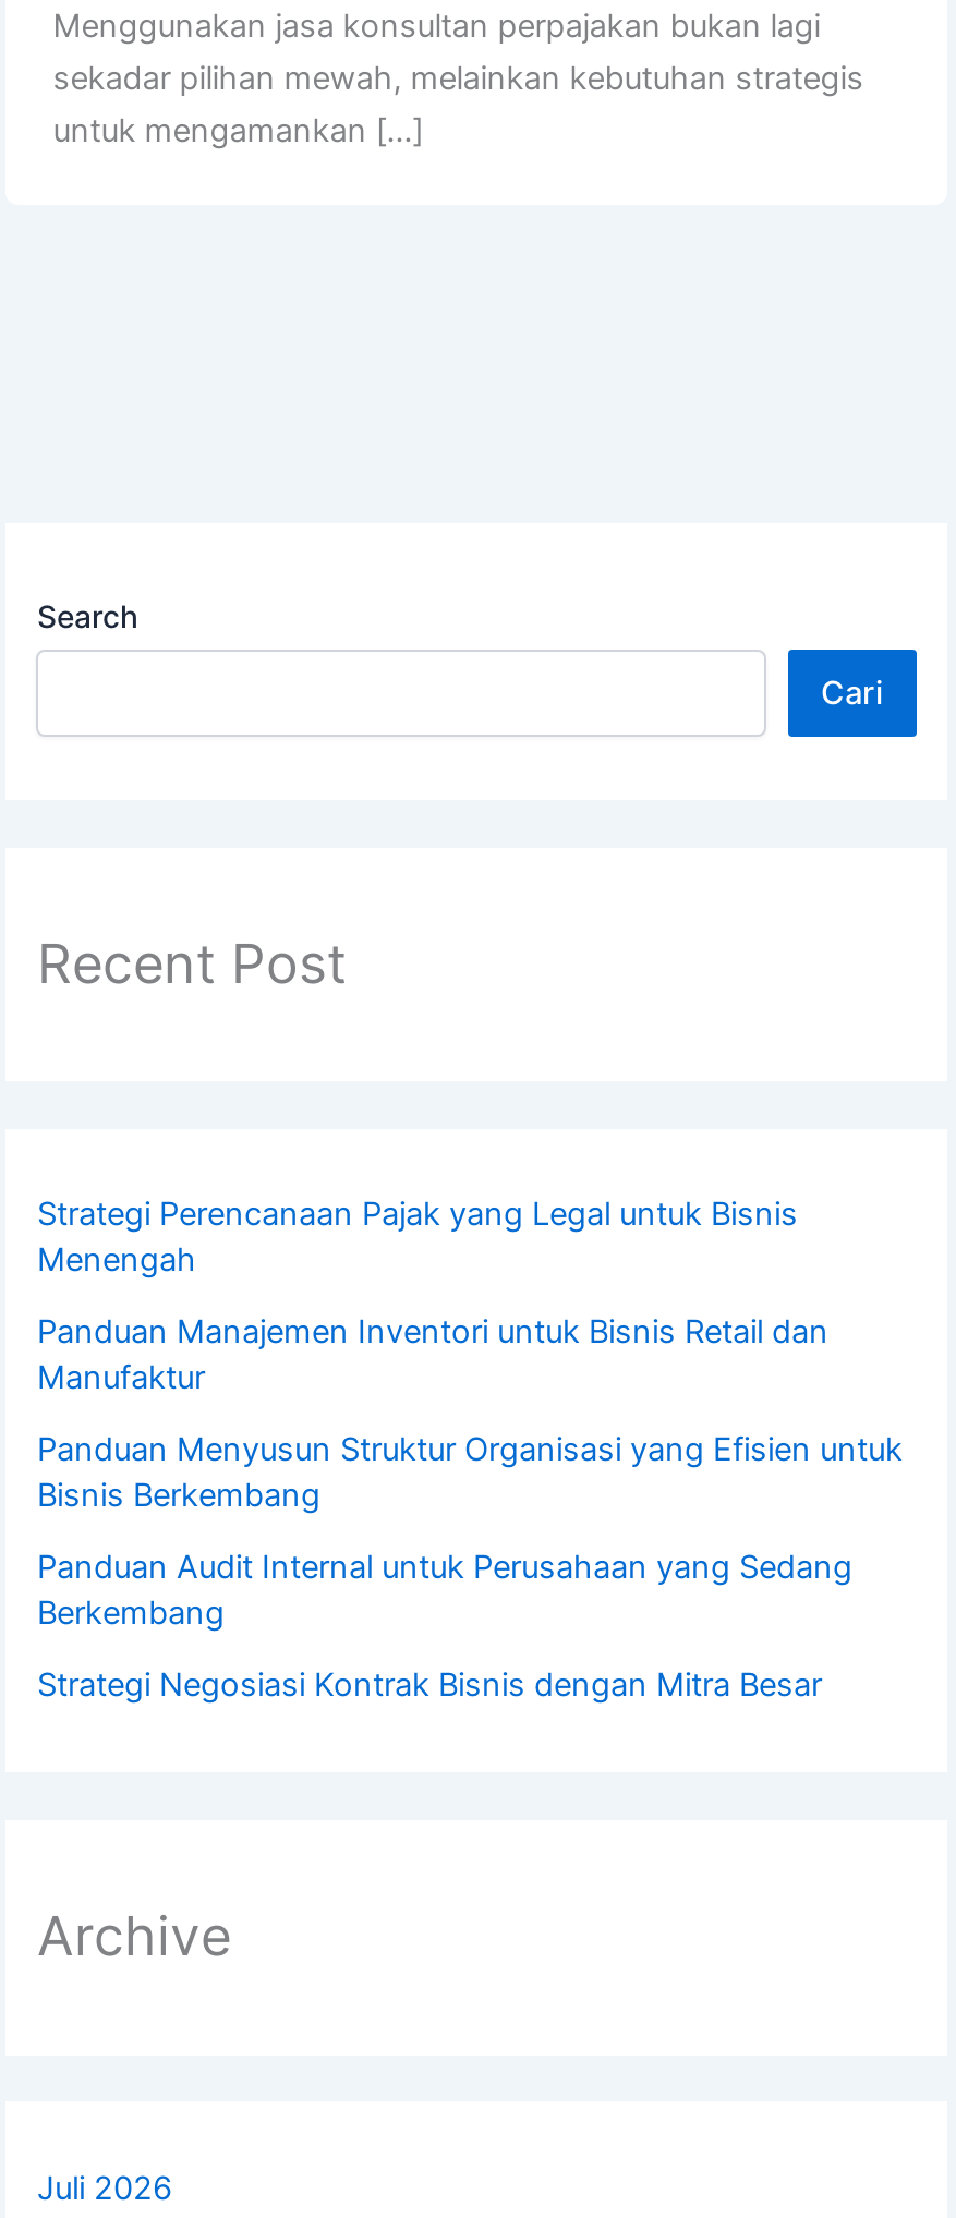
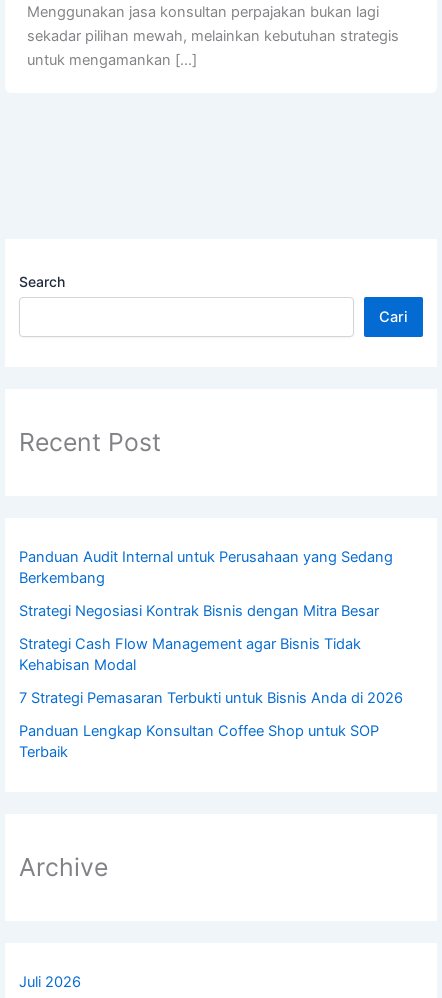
- Strategi Perencanaan Pajak yang Legal untuk Bisnis
- Menengah
- Panduan Manajemen Inventori untuk Bisnis Retail dan
- Manufaktur
- Panduan Menyusun Struktur Organisasi yang Efisien untuk
- Bisnis Berkembang

moved up: Panduan Audit Internal untuk Perusahaan yang Sedang | Berkembang | Strategi Negosiasi Kontrak Bisnis dengan Mitra Besar

+ Strategi Cash Flow Management agar Bisnis Tidak
+ Kehabisan Modal
+ 7 Strategi Pemasaran Terbukti untuk Bisnis Anda di 2026
+ Panduan Lengkap Konsultan Coffee Shop untuk SOP
+ Terbaik
